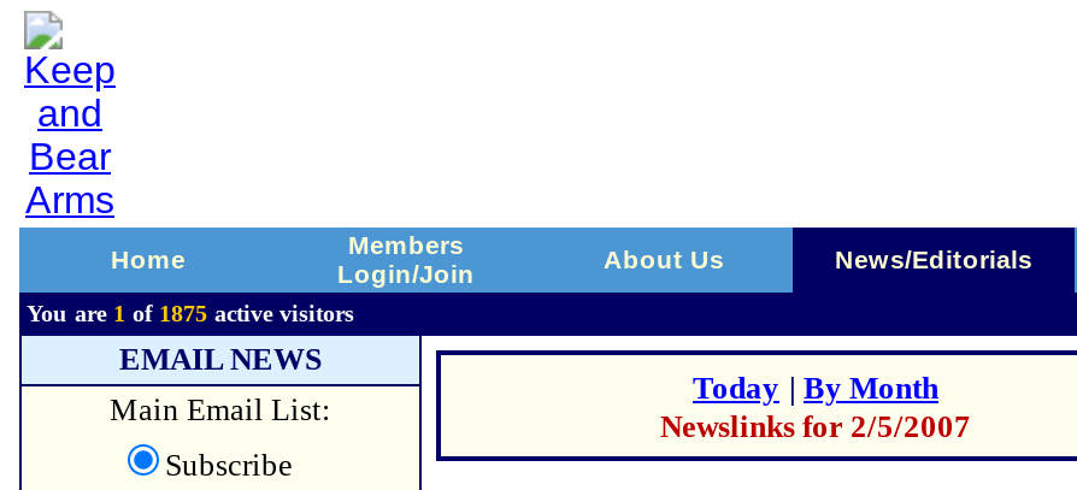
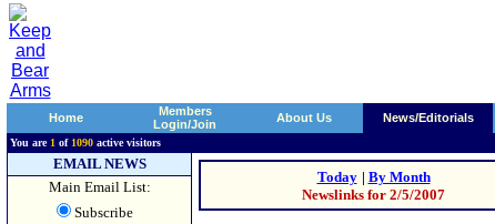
- You are 1 of 1875 active visitors
+ You are 1 of 1090 active visitors
